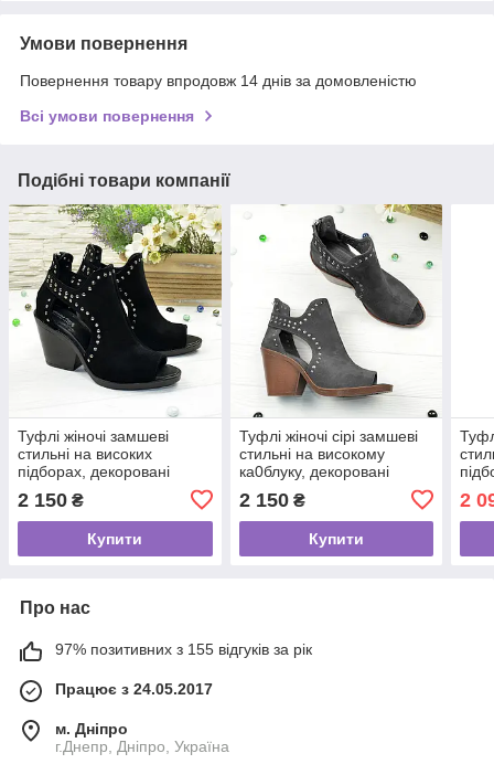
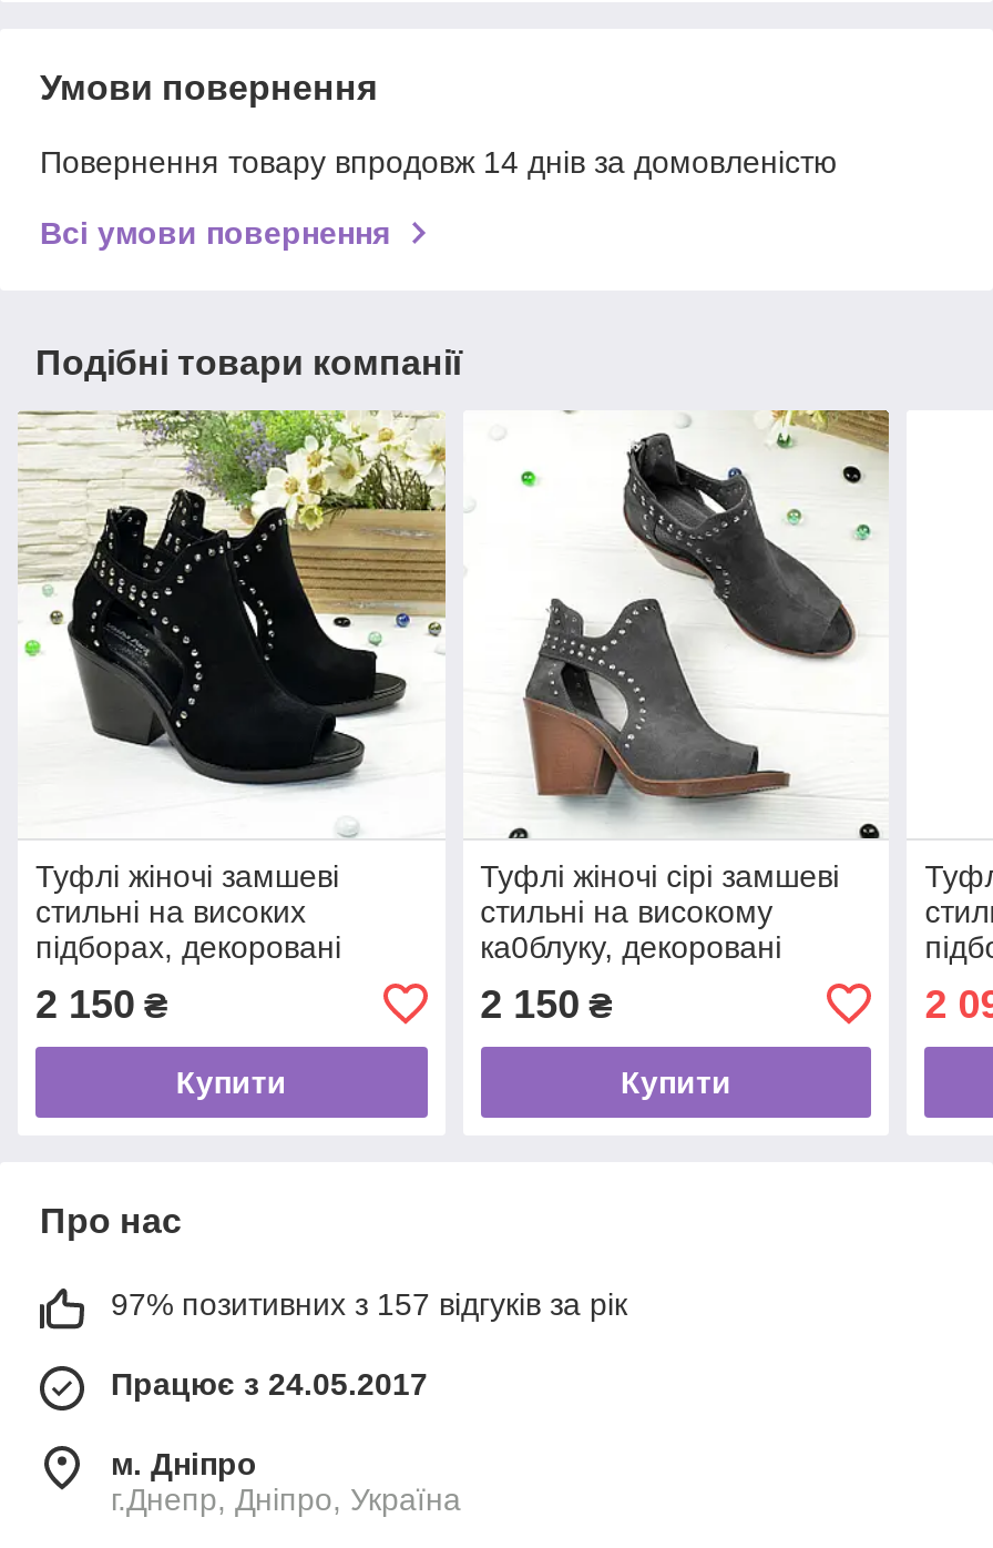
- 97% позитивних з 155 відгуків за рік
+ 97% позитивних з 157 відгуків за рік
